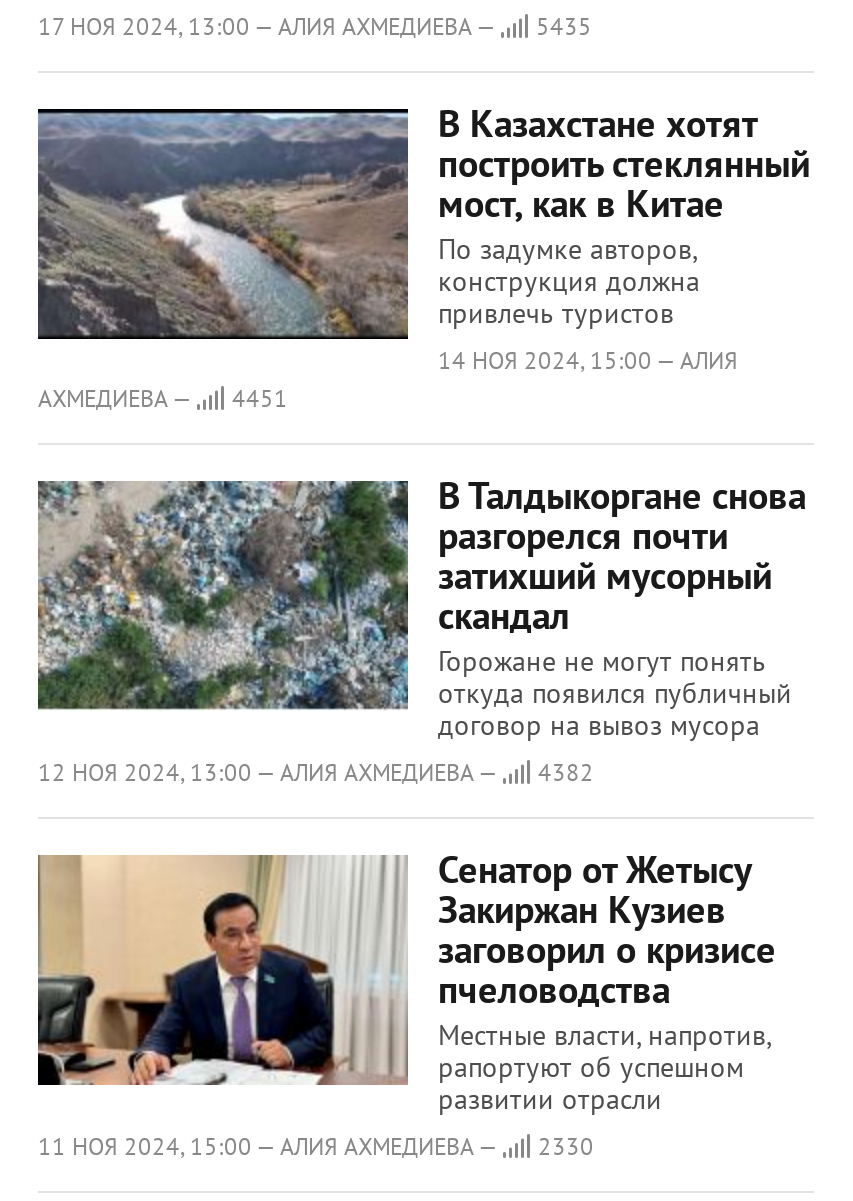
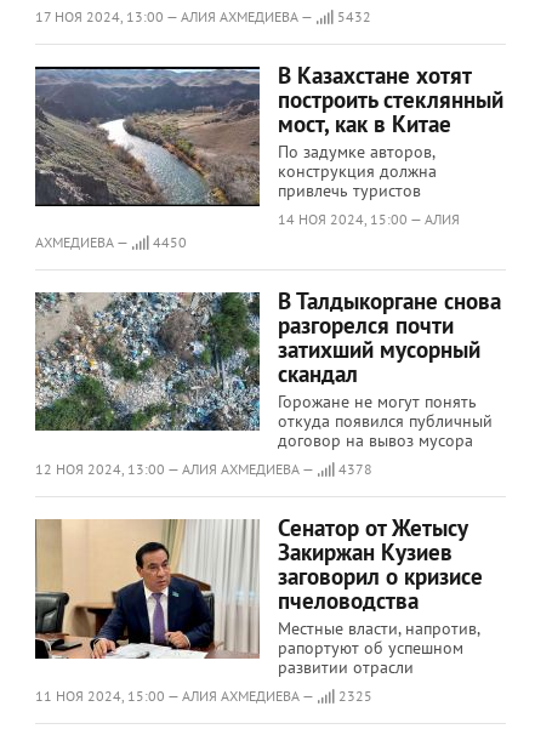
- 17 НОЯ 2024, 13:00 — АЛИЯ АХМЕДИЕВА — 5435
+ 17 НОЯ 2024, 13:00 — АЛИЯ АХМЕДИЕВА — 5432

- АХМЕДИЕВА — 4451
+ АХМЕДИЕВА — 4450

- 12 НОЯ 2024, 13:00 — АЛИЯ АХМЕДИЕВА — 4382
+ 12 НОЯ 2024, 13:00 — АЛИЯ АХМЕДИЕВА — 4378

- 11 НОЯ 2024, 15:00 — АЛИЯ АХМЕДИЕВА — 2330
+ 11 НОЯ 2024, 15:00 — АЛИЯ АХМЕДИЕВА — 2325
